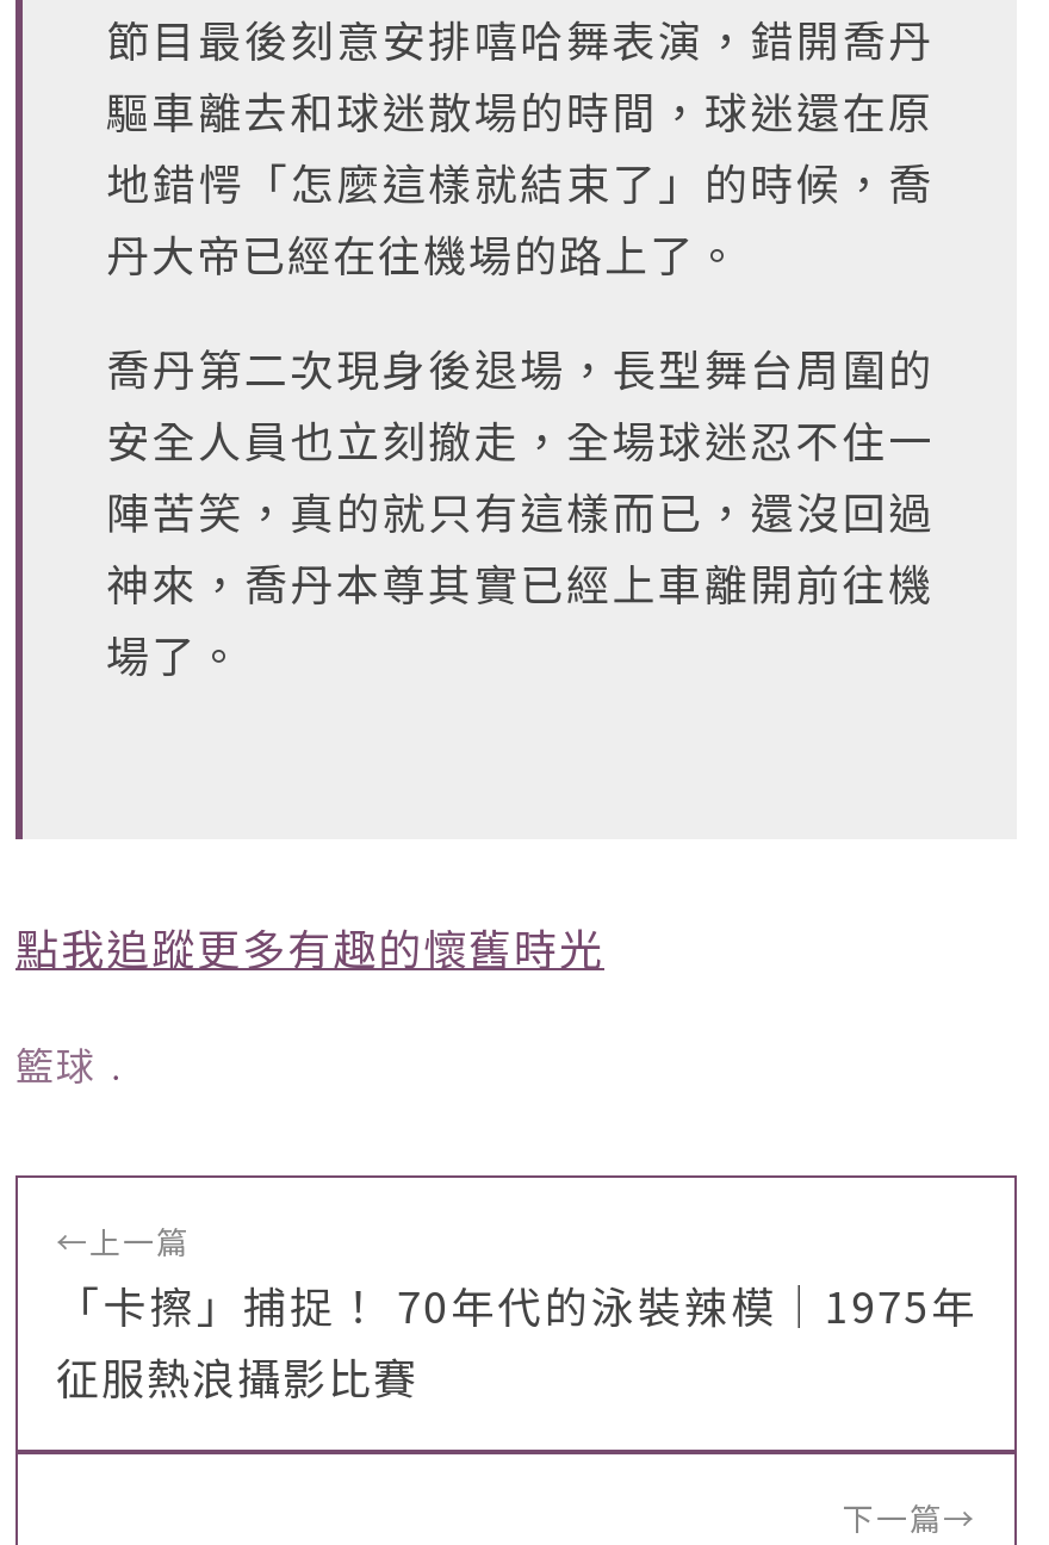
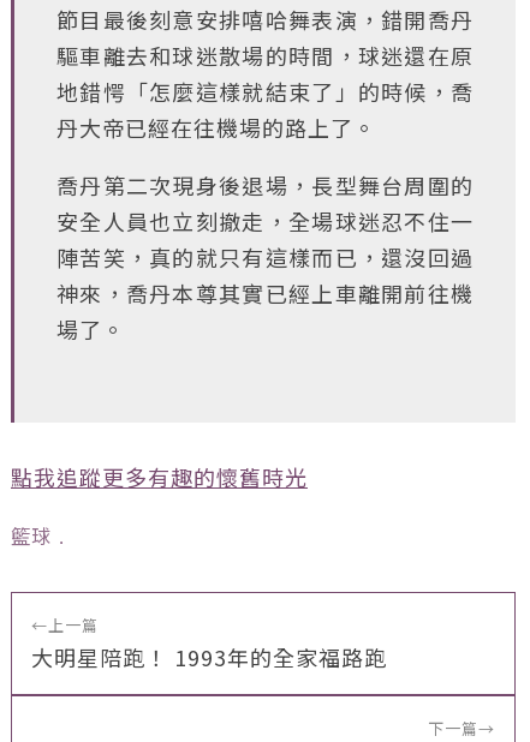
- 「卡擦」捕捉！ 70年代的泳裝辣模｜1975年
- 征服熱浪攝影比賽
+ 大明星陪跑！ 1993年的全家福路跑
